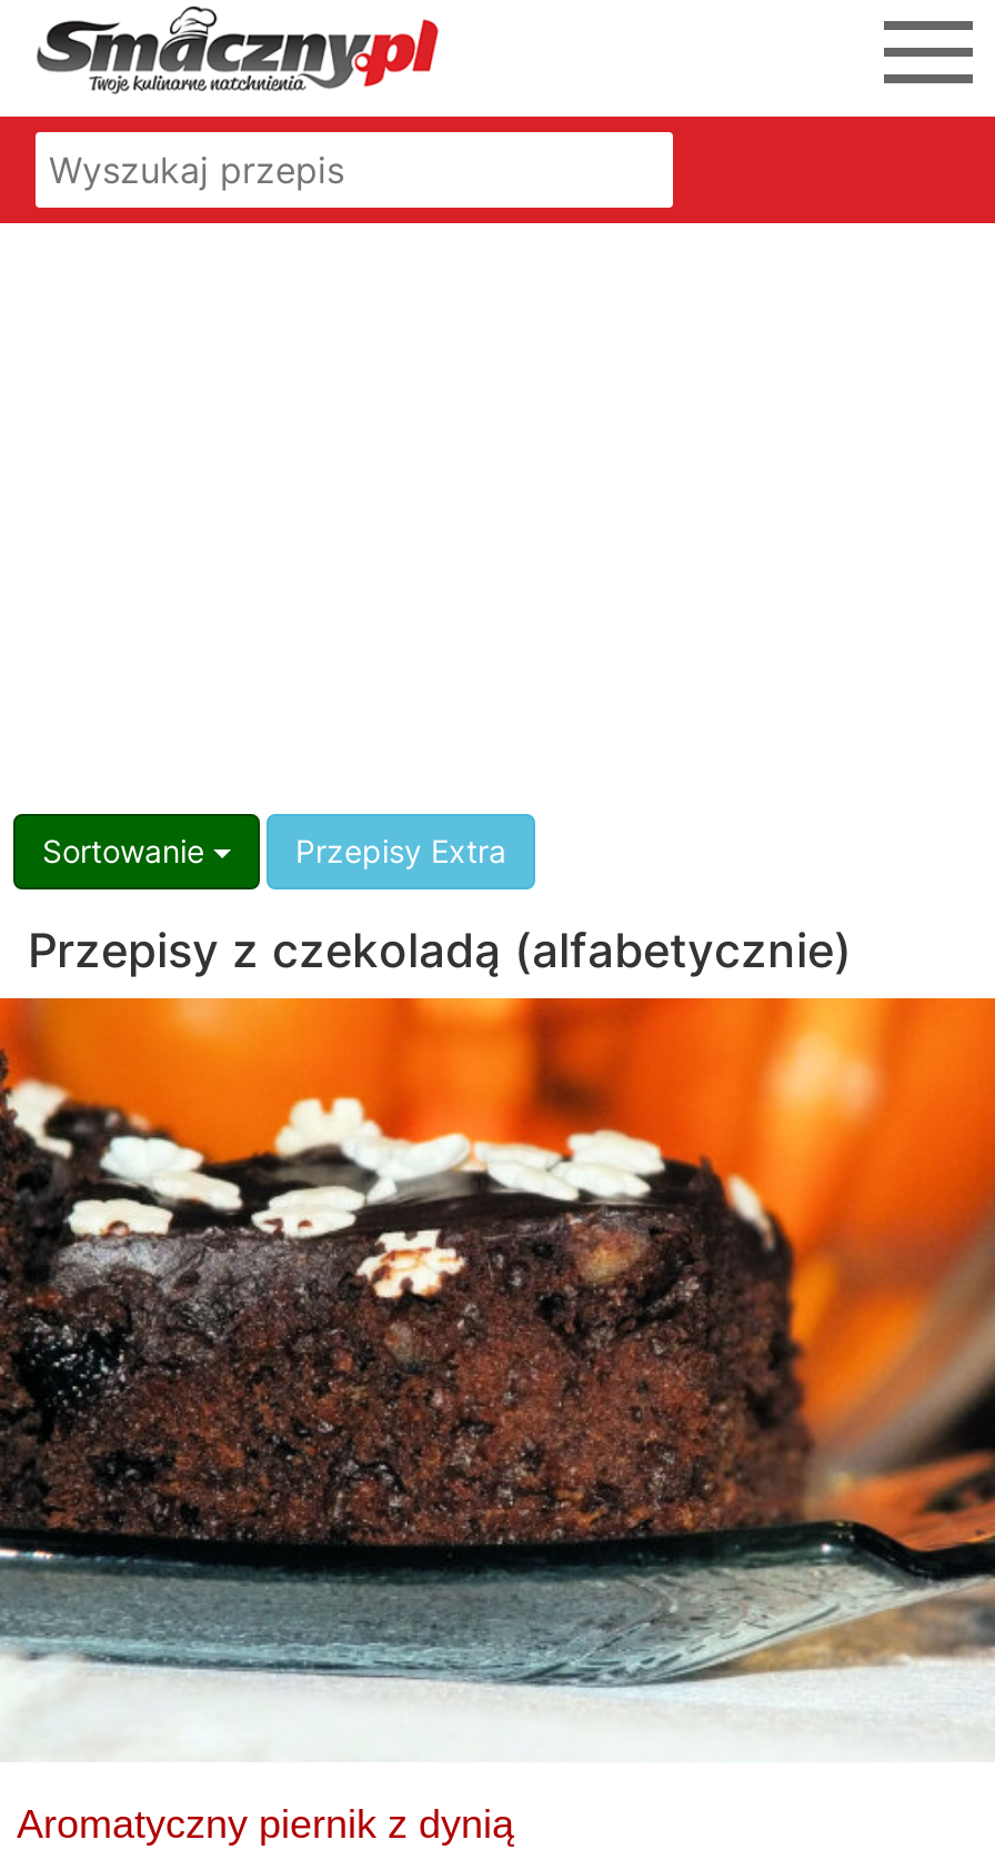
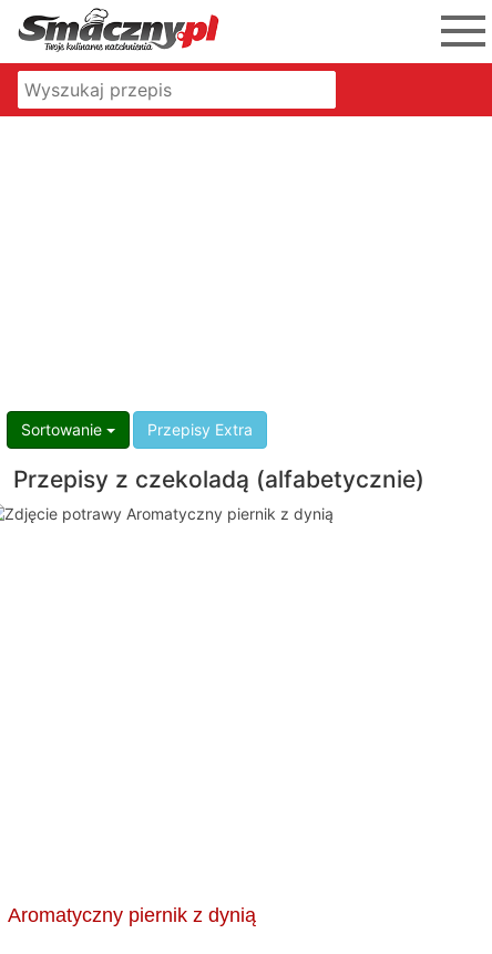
- [image]
